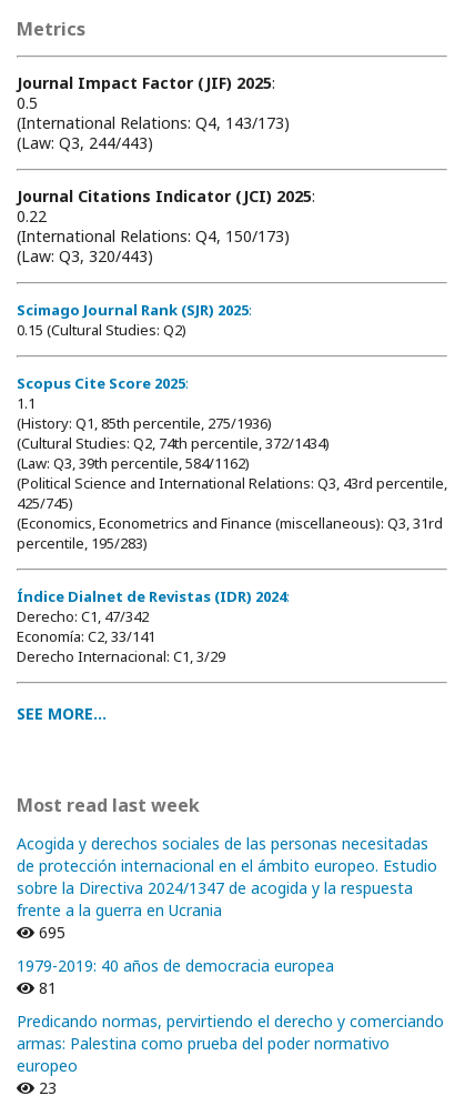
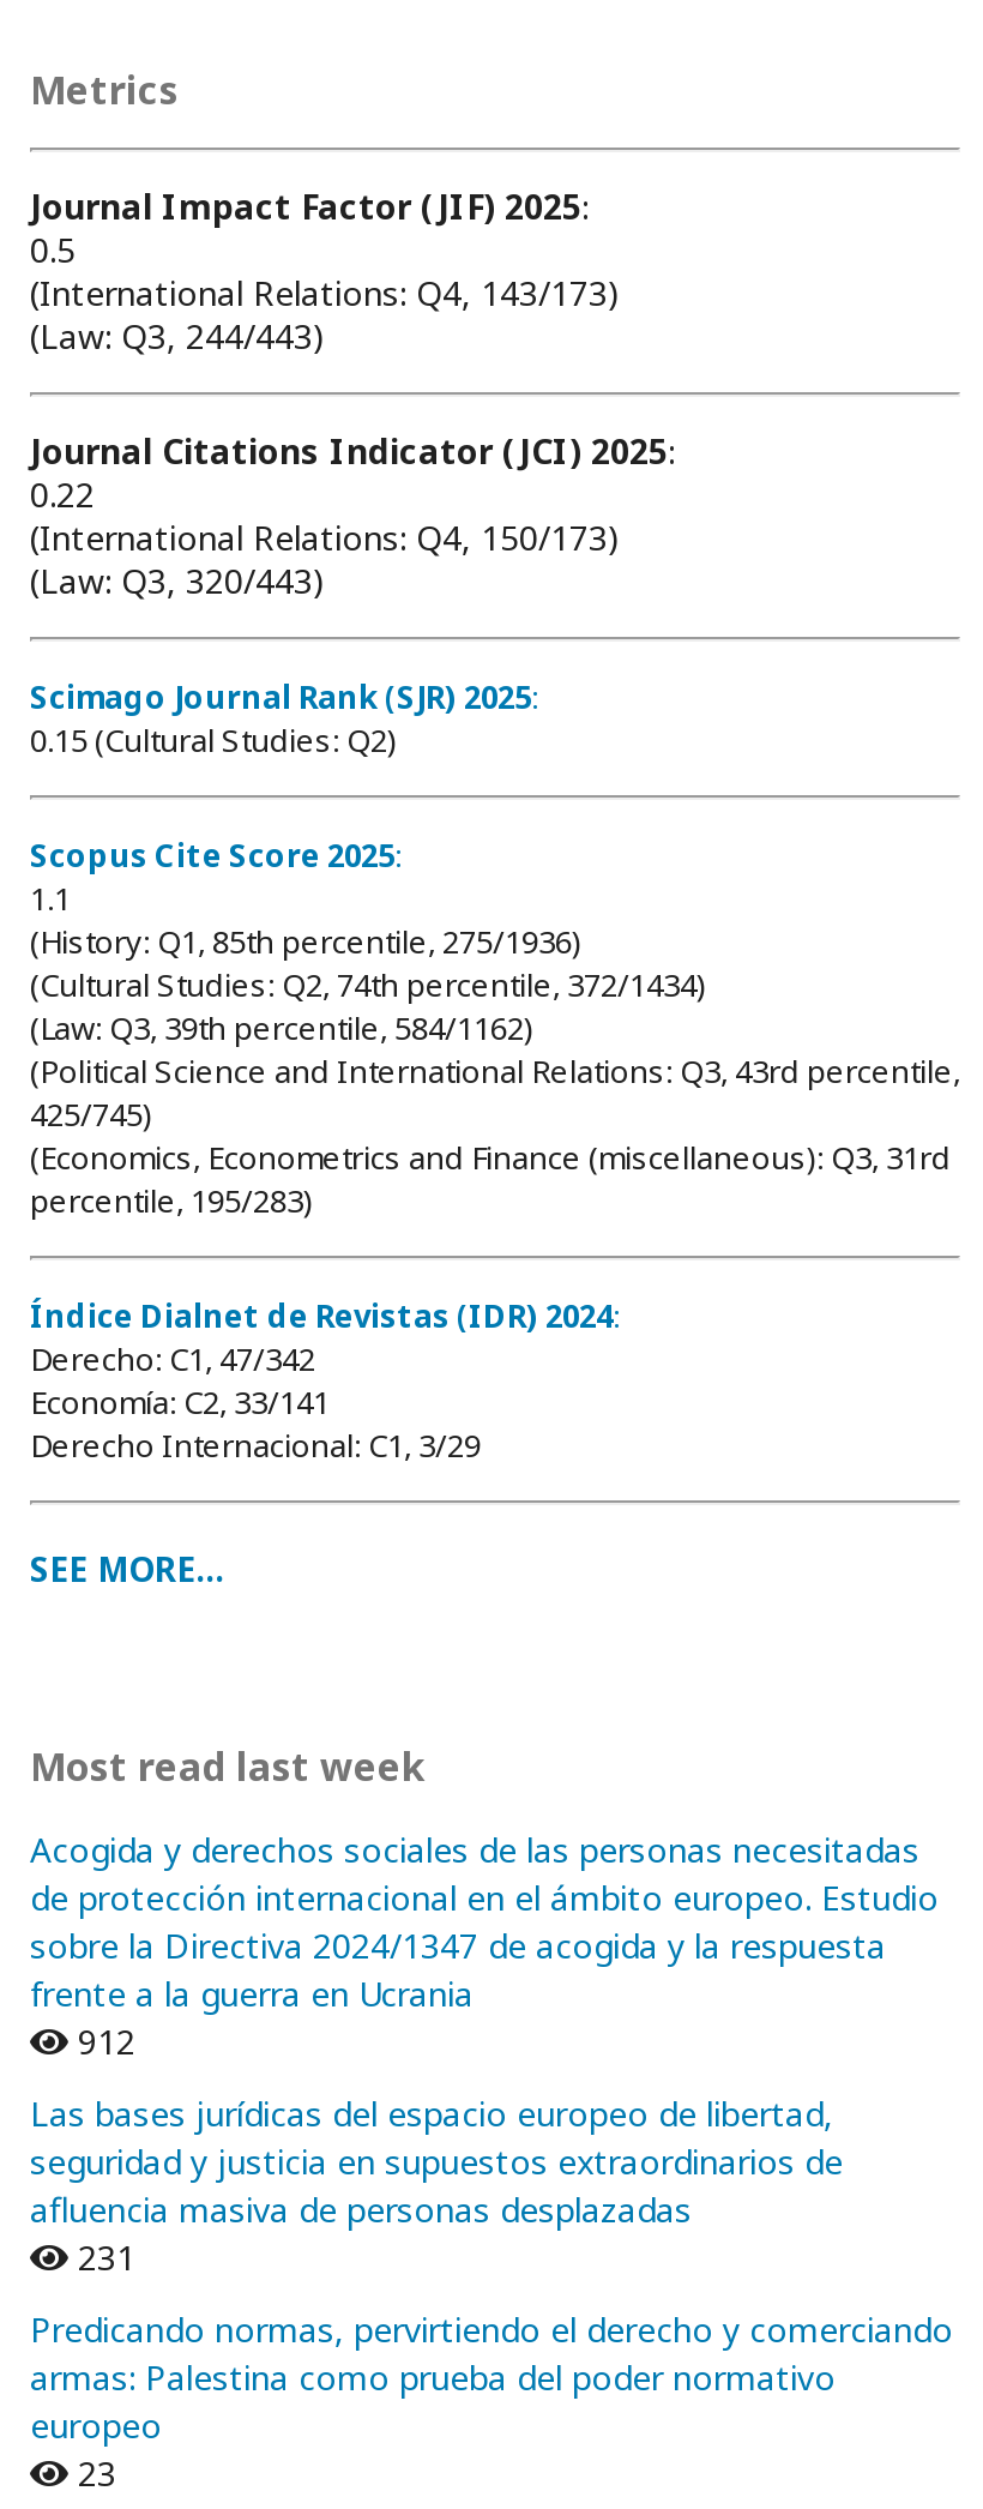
- 695
+ 912

- 1979-2019: 40 años de democracia europea
- 81
+ Las bases jurídicas del espacio europeo de libertad,
+ seguridad y justicia en supuestos extraordinarios de
+ afluencia masiva de personas desplazadas
+ 231
